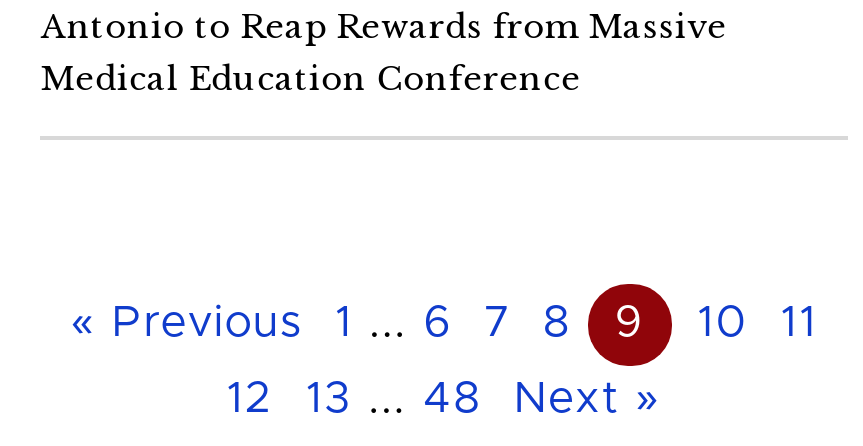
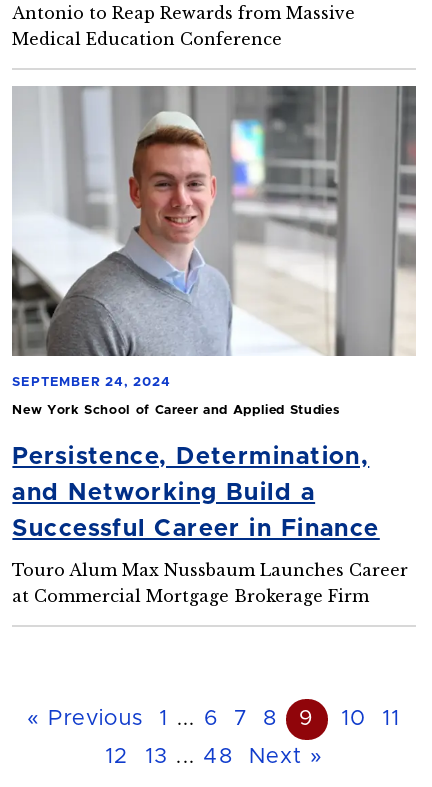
+ [image]
+ SEPTEMBER 24, 2024
+ New York School of Career and Applied Studies
+ Persistence, Determination,
+ and Networking Build a
+ Successful Career in Finance
+ Touro Alum Max Nussbaum Launches Career
+ at Commercial Mortgage Brokerage Firm
